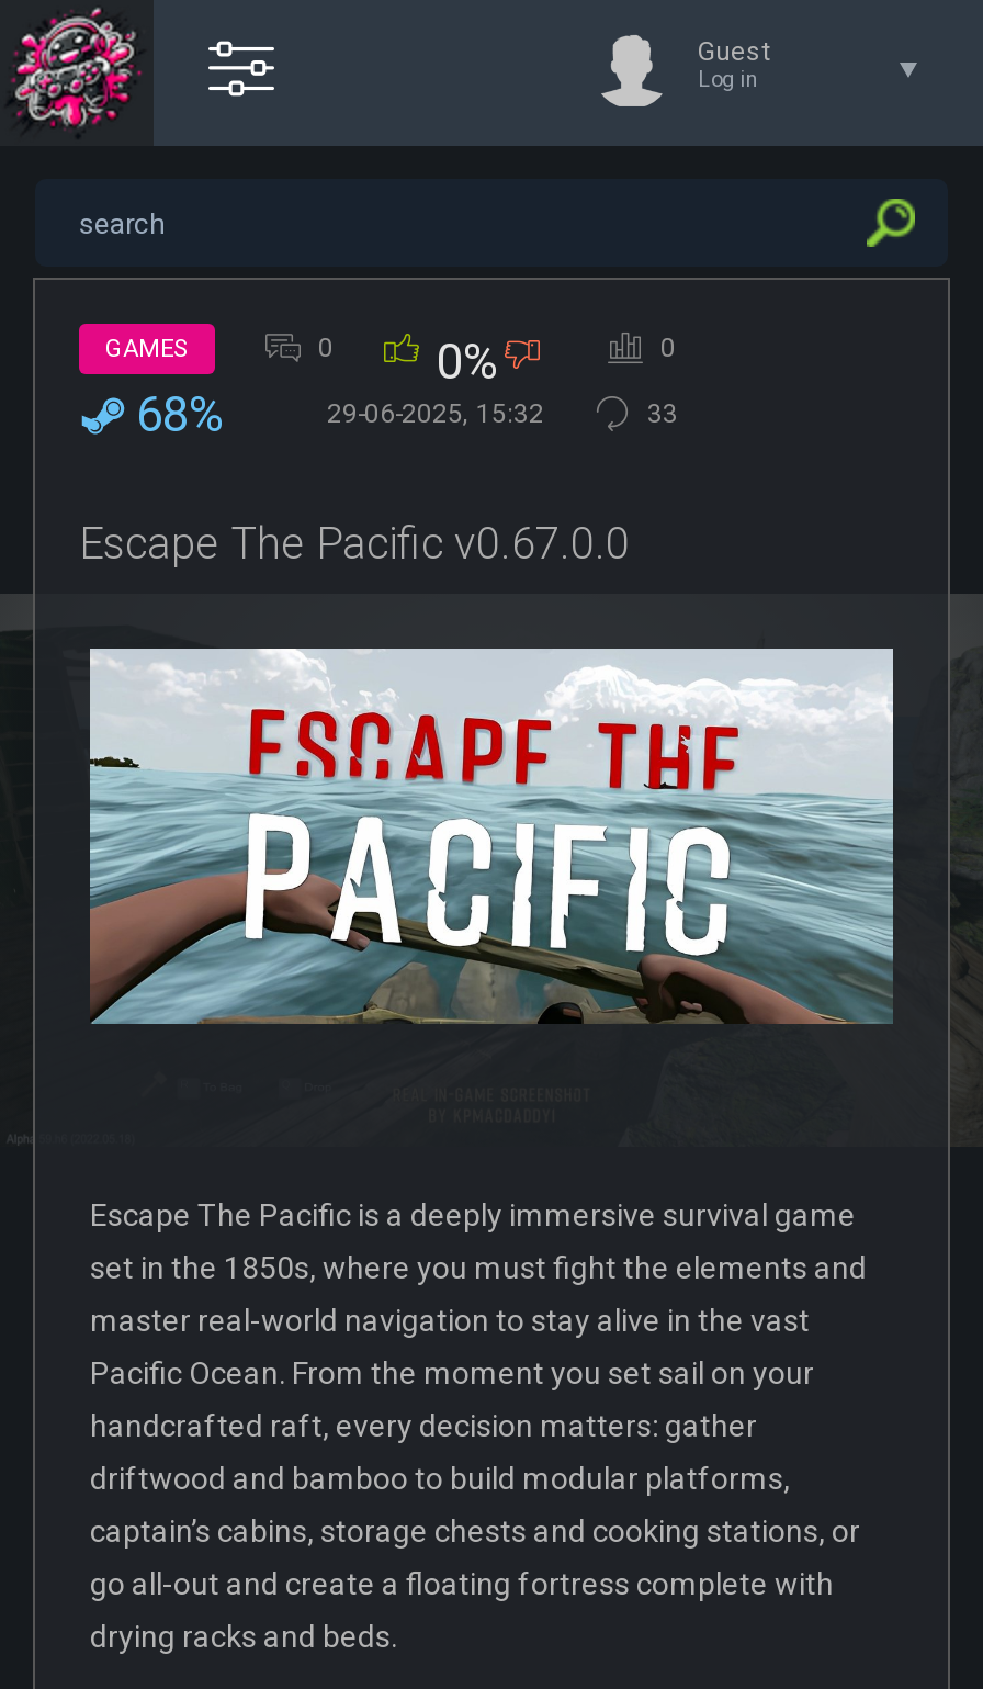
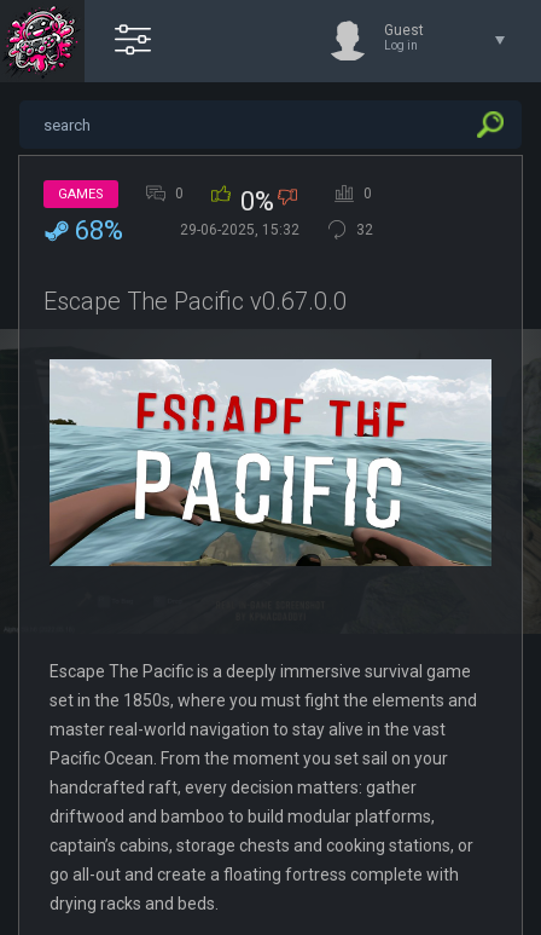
- 33
+ 32
